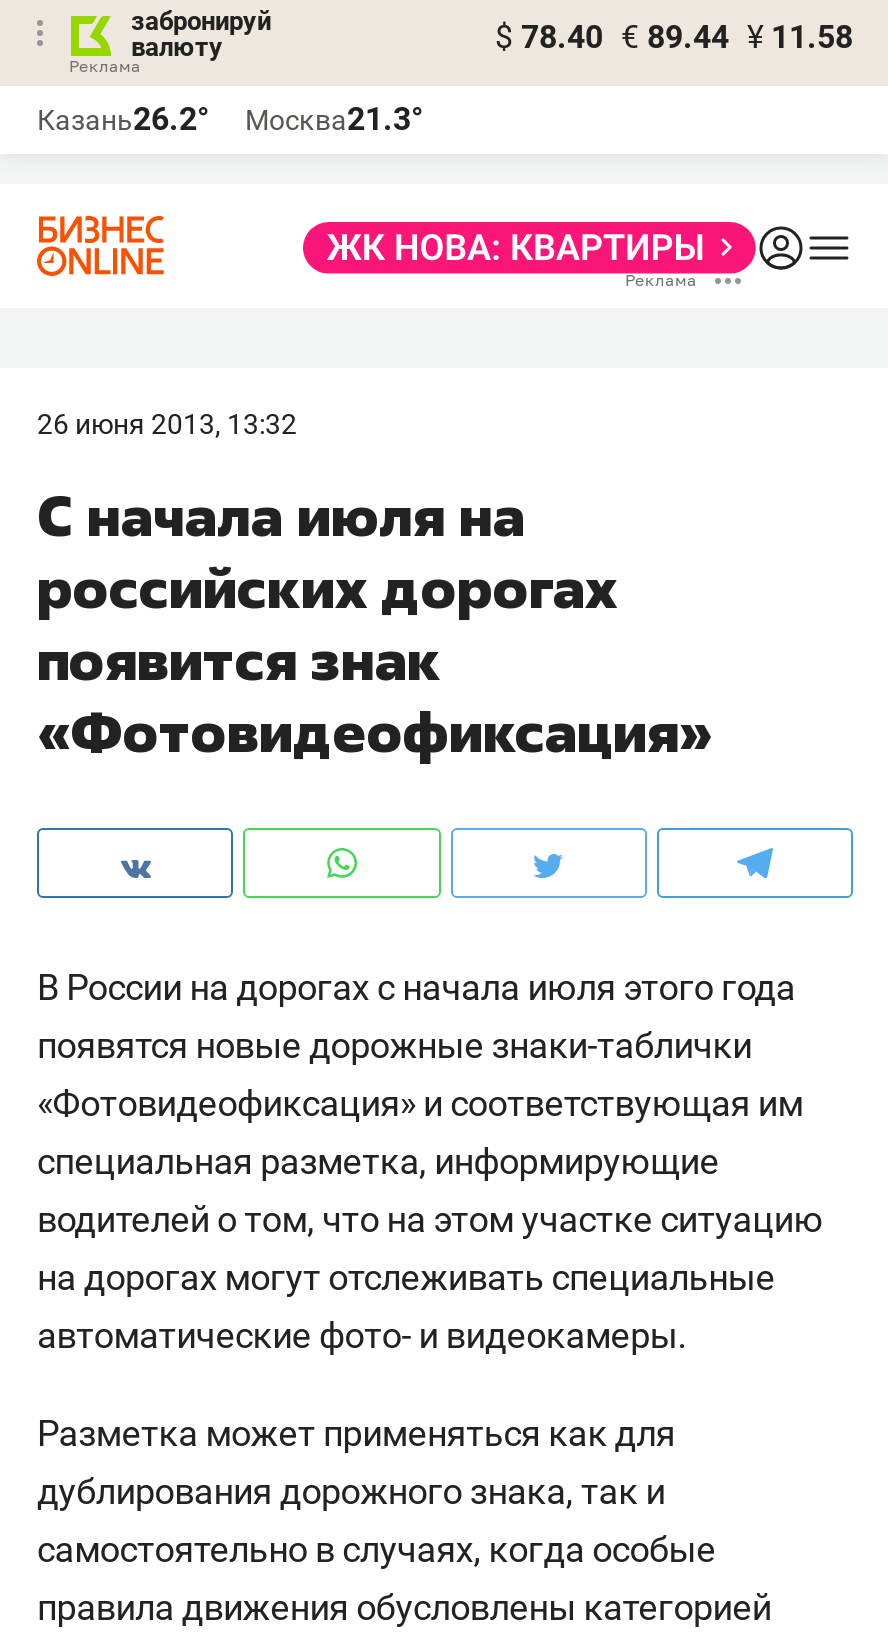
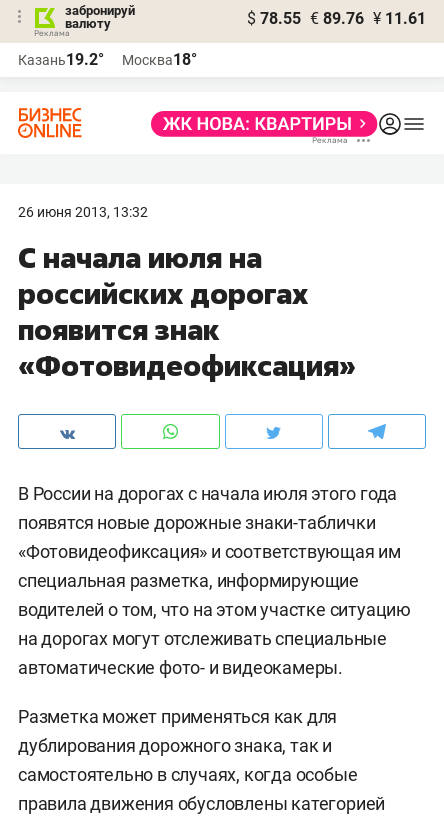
- $ 78.40 € 89.44 ¥ 11.58
+ $ 78.55 € 89.76 ¥ 11.61

- Казань26.2°
+ Казань19.2°

- Москва21.3°
+ Москва18°
